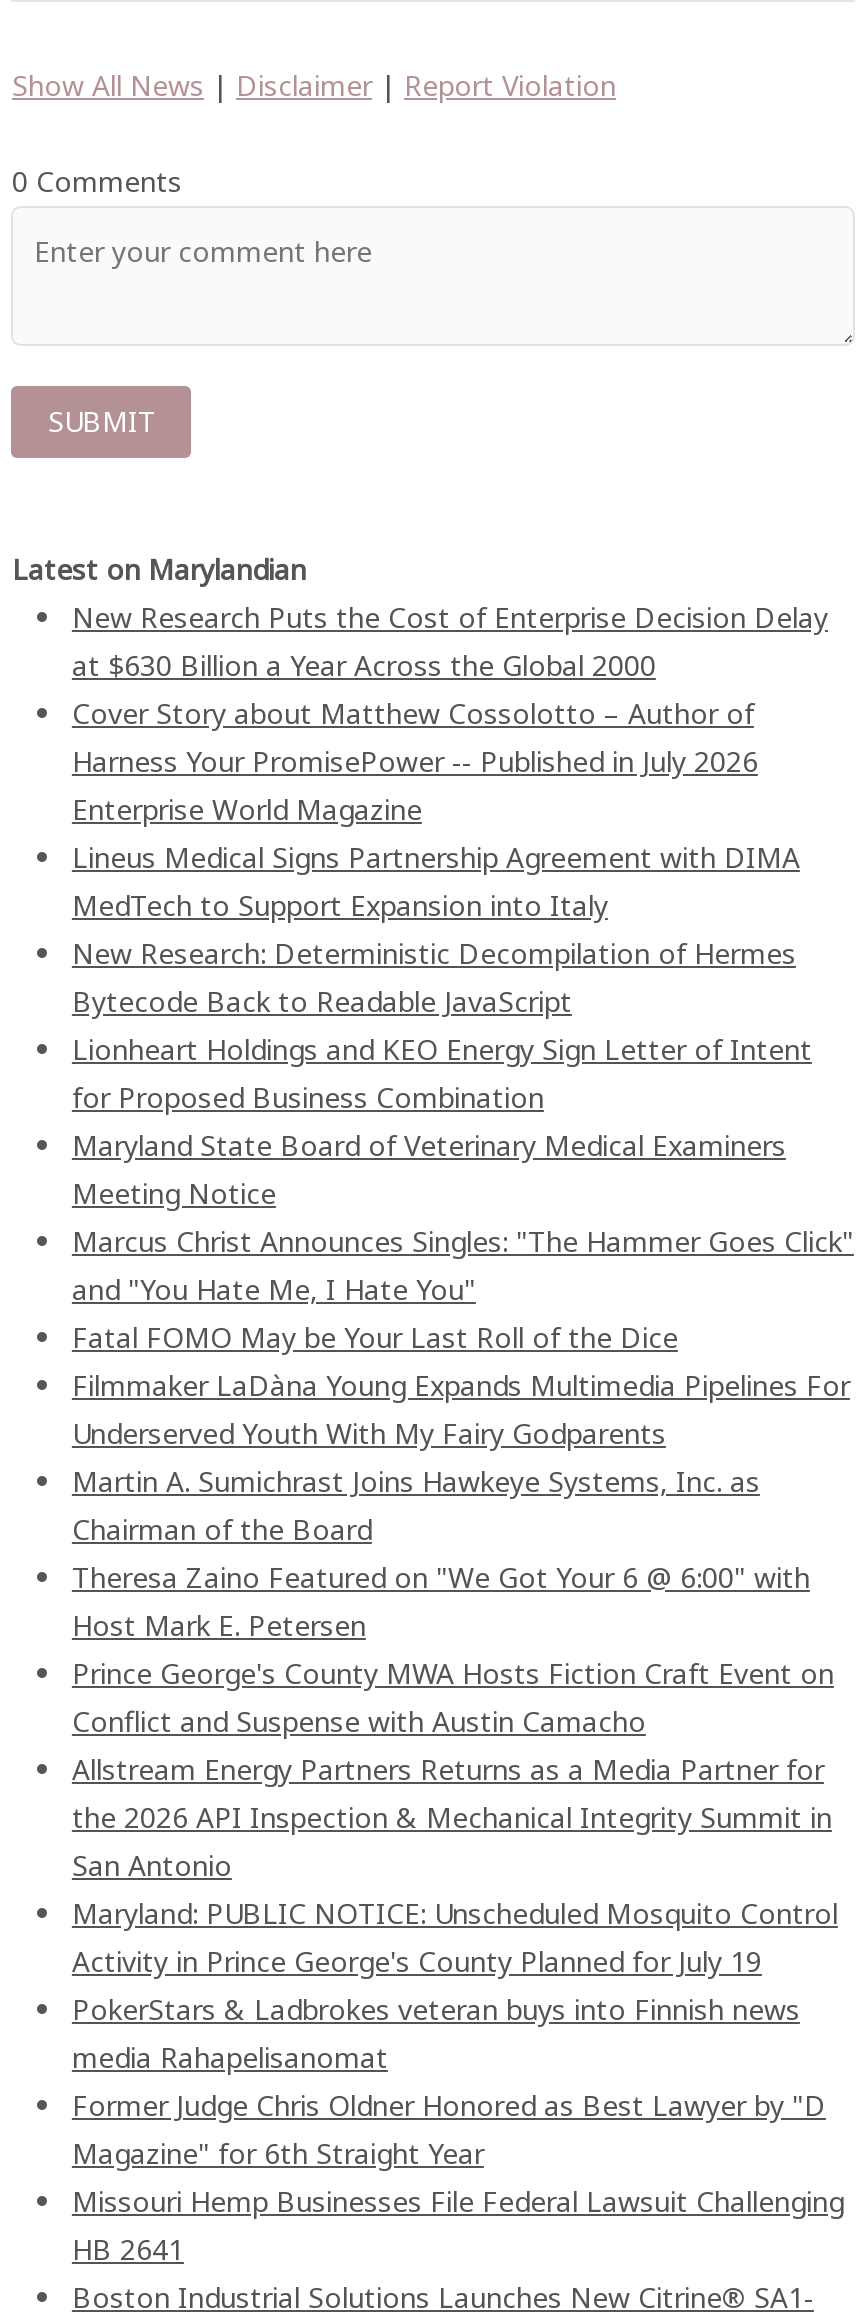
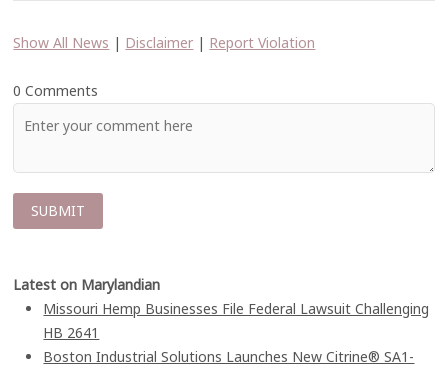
- New Research Puts the Cost of Enterprise Decision Delay
- at $630 Billion a Year Across the Global 2000
- Cover Story about Matthew Cossolotto – Author of
- Harness Your PromisePower -- Published in July 2026
- Enterprise World Magazine
- Lineus Medical Signs Partnership Agreement with DIMA
- MedTech to Support Expansion into Italy
- New Research: Deterministic Decompilation of Hermes
- Bytecode Back to Readable JavaScript
- Lionheart Holdings and KEO Energy Sign Letter of Intent
- for Proposed Business Combination
- Maryland State Board of Veterinary Medical Examiners
- Meeting Notice
- Marcus Christ Announces Singles: "The Hammer Goes Click"
- and "You Hate Me, I Hate You"
- Fatal FOMO May be Your Last Roll of the Dice
- Filmmaker LaDàna Young Expands Multimedia Pipelines For
- Underserved Youth With My Fairy Godparents
- Martin A. Sumichrast Joins Hawkeye Systems, Inc. as
- Chairman of the Board
- Theresa Zaino Featured on "We Got Your 6 @ 6:00" with
- Host Mark E. Petersen
- Prince George's County MWA Hosts Fiction Craft Event on
- Conflict and Suspense with Austin Camacho
- Allstream Energy Partners Returns as a Media Partner for
- the 2026 API Inspection & Mechanical Integrity Summit in
- San Antonio
- Maryland: PUBLIC NOTICE: Unscheduled Mosquito Control
- Activity in Prince George's County Planned for July 19
- PokerStars & Ladbrokes veteran buys into Finnish news
- media Rahapelisanomat
- Former Judge Chris Oldner Honored as Best Lawyer by "D
- Magazine" for 6th Straight Year
